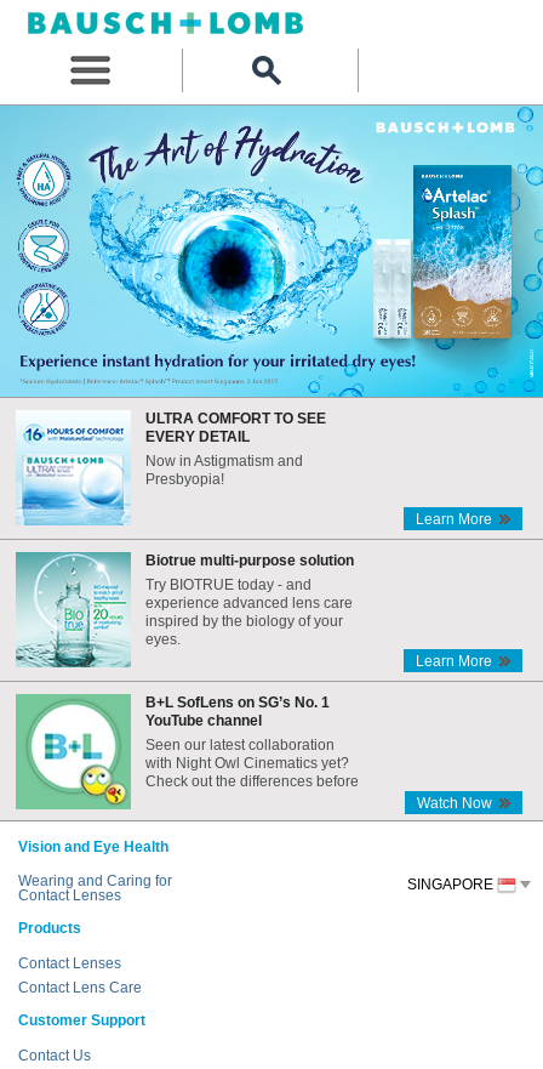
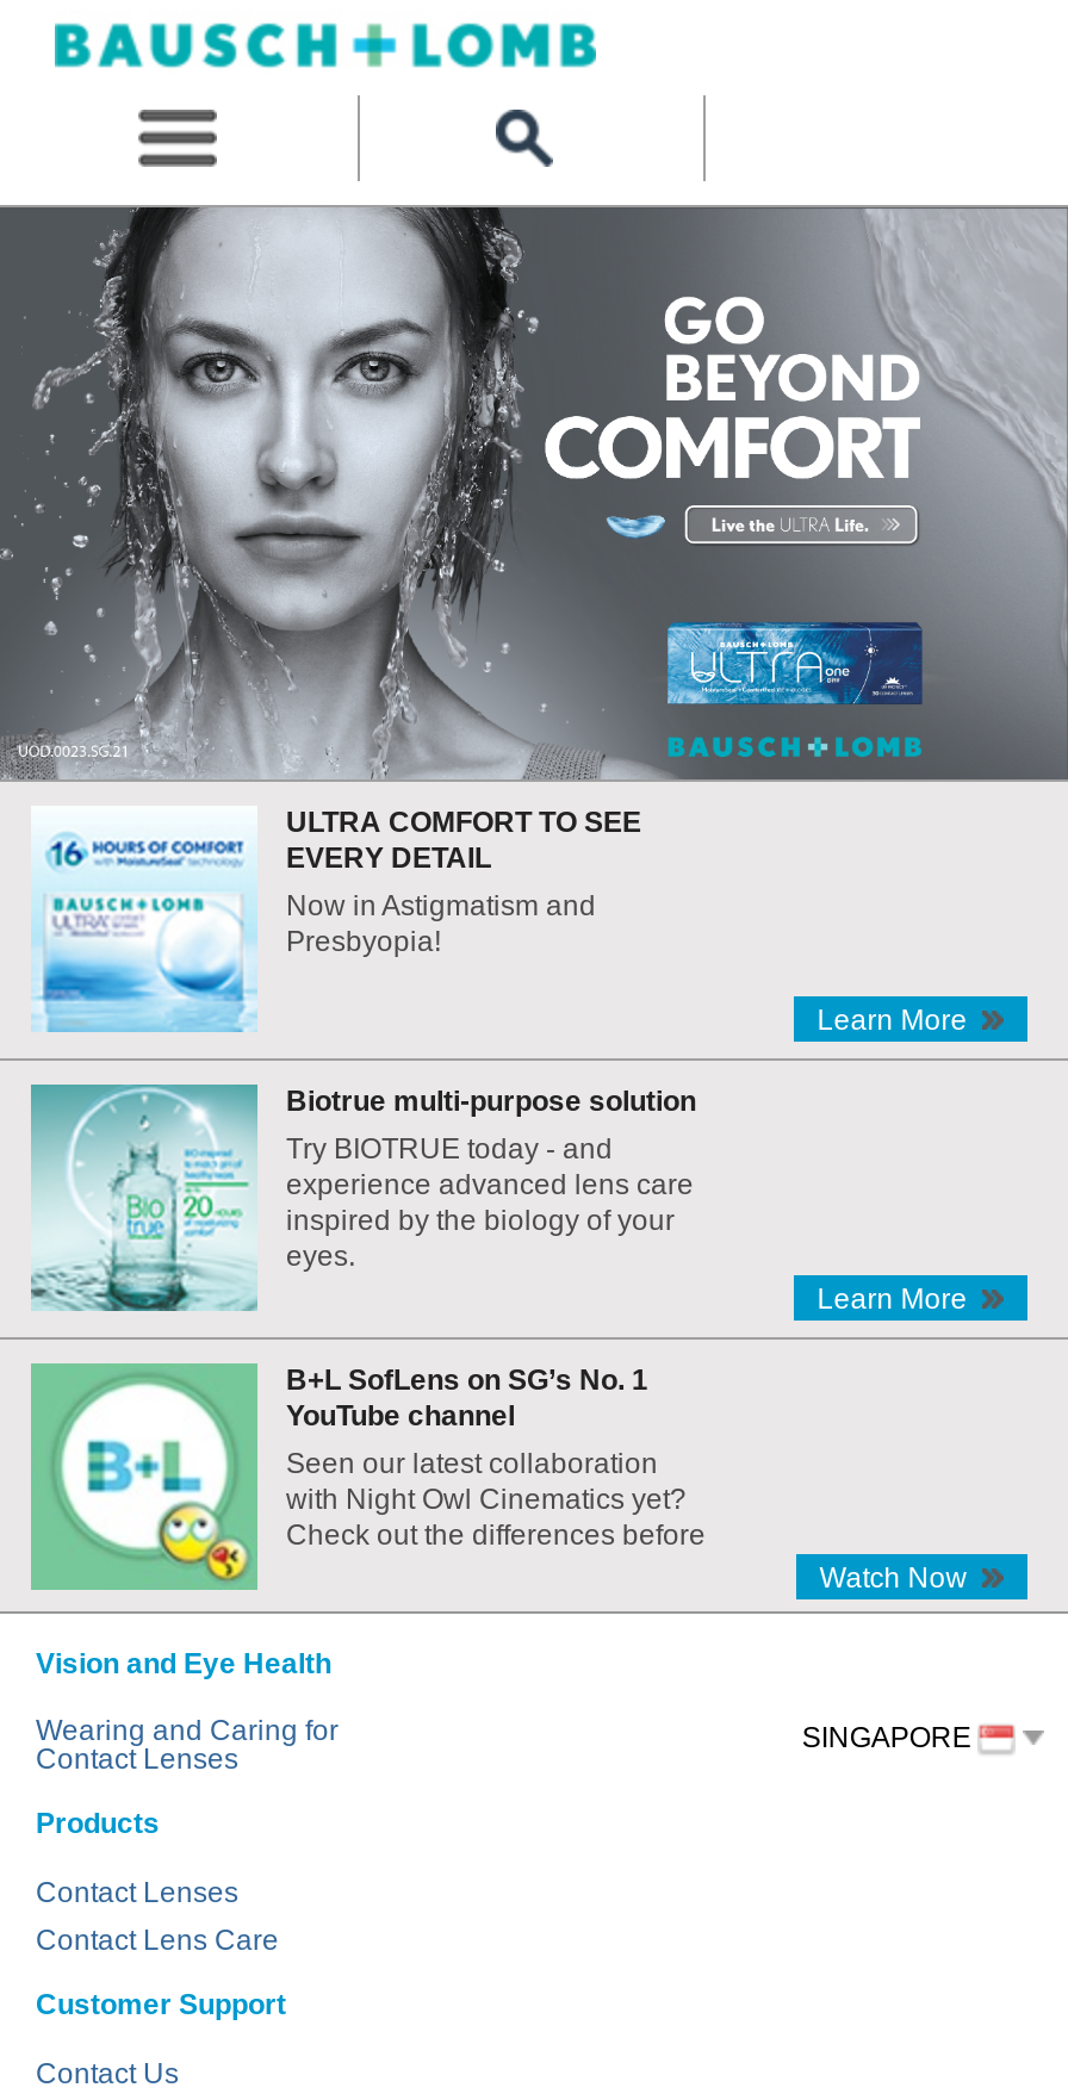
- [image]
+ [image]
